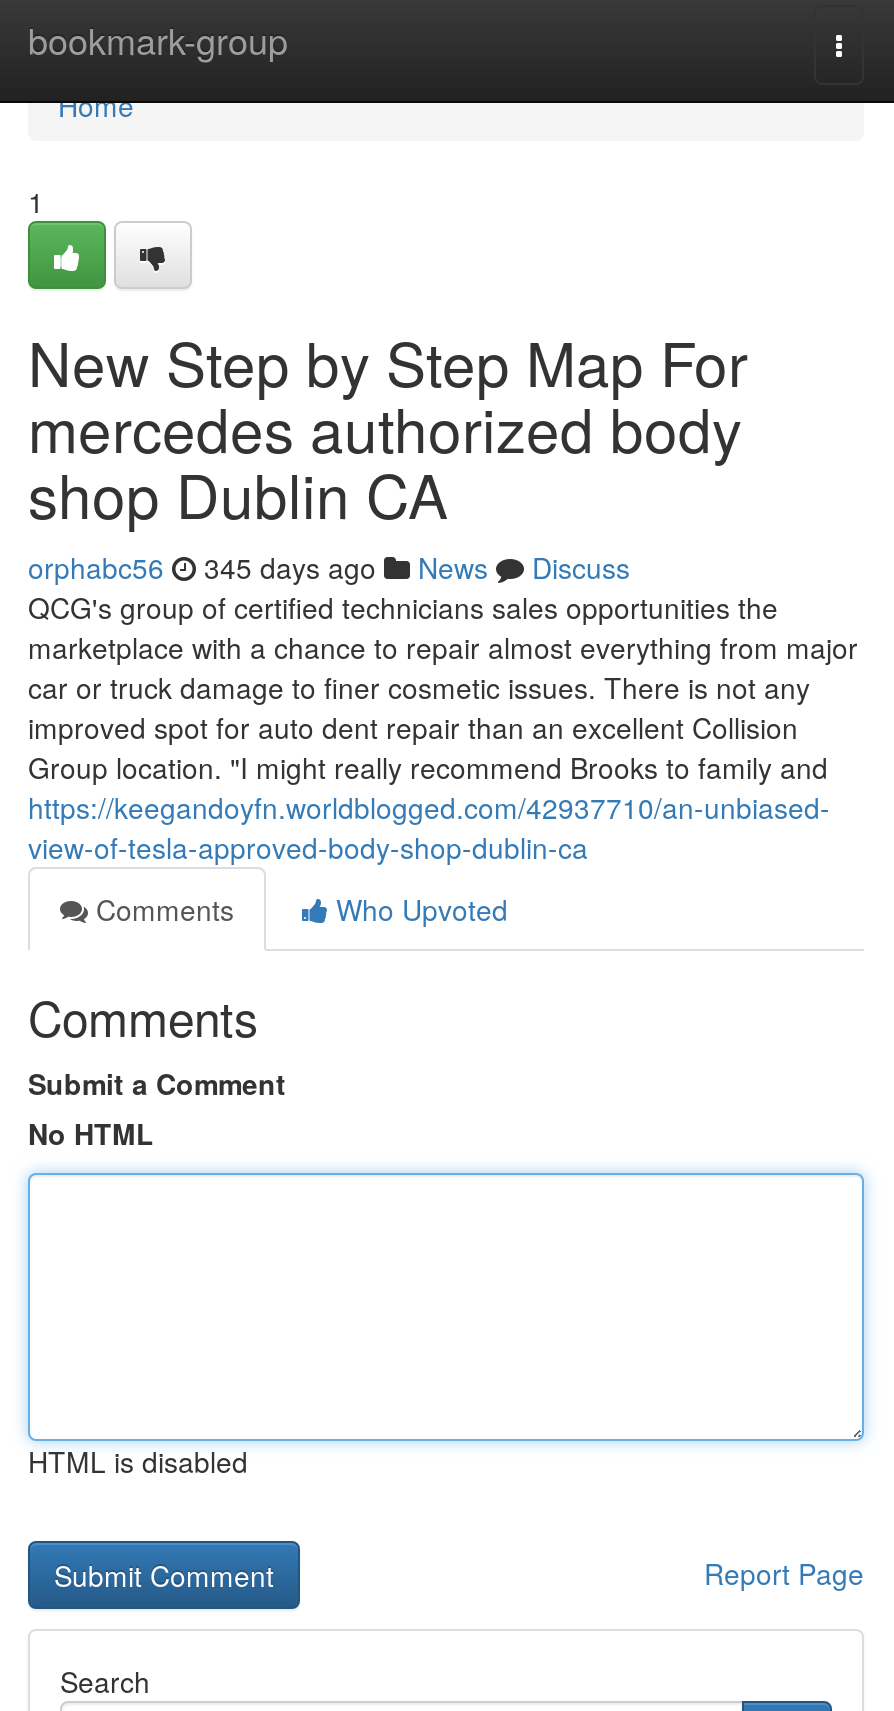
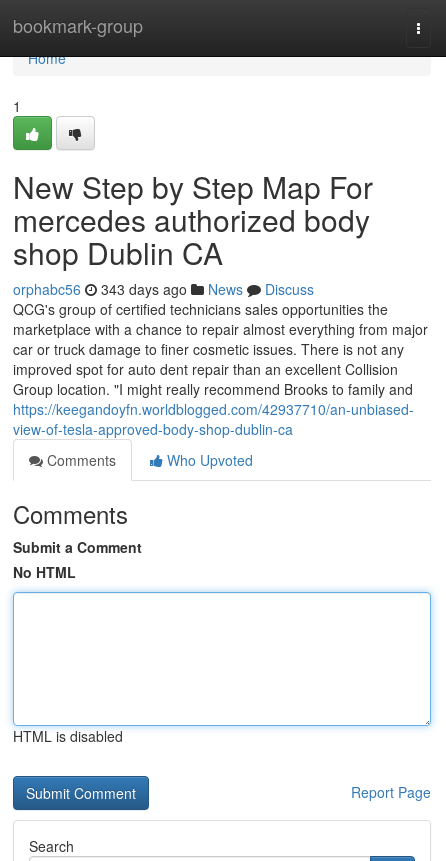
- orphabc56 345 days ago News Discuss
+ orphabc56 343 days ago News Discuss
